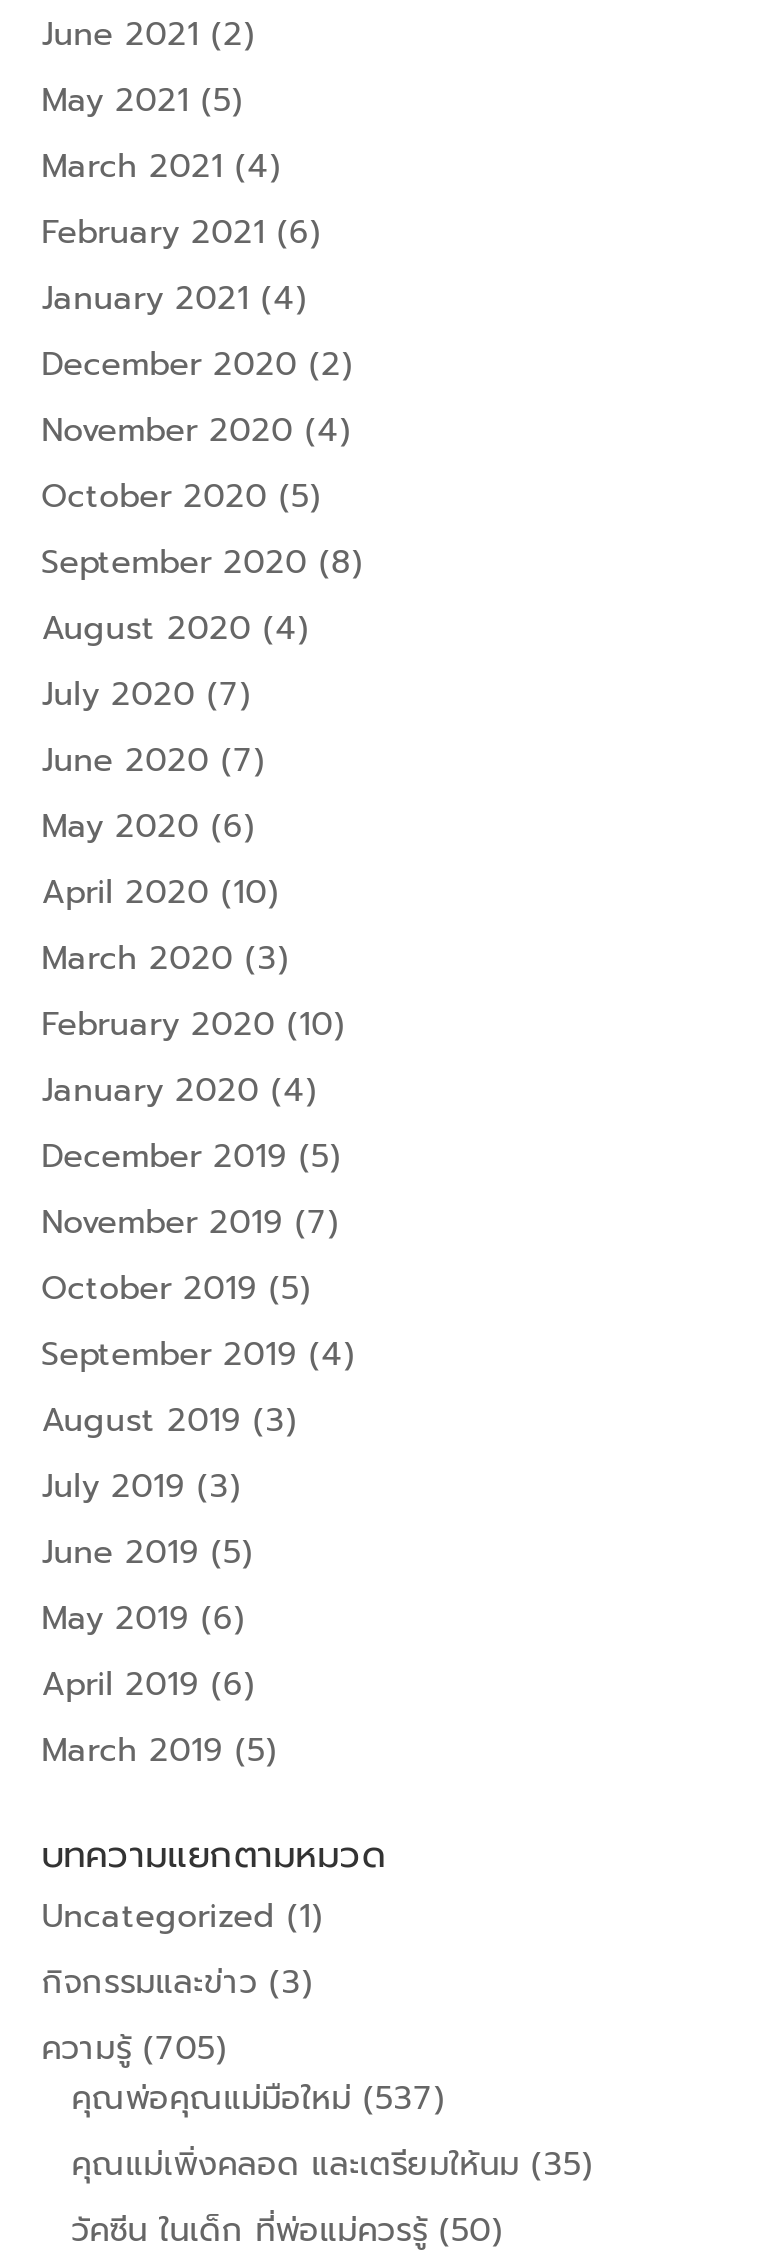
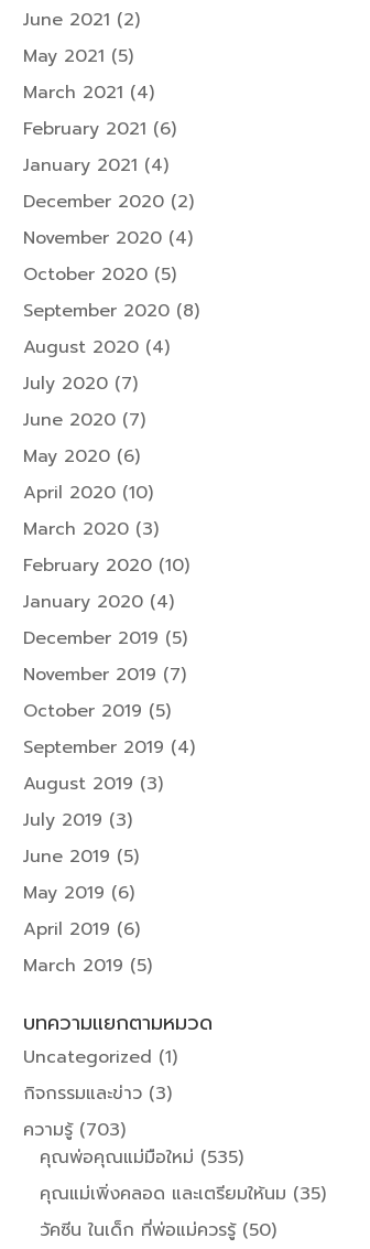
- ความรู้(705)
+ ความรู้(703)

- คุณพ่อคุณแม่มือใหม่(537)
+ คุณพ่อคุณแม่มือใหม่(535)
